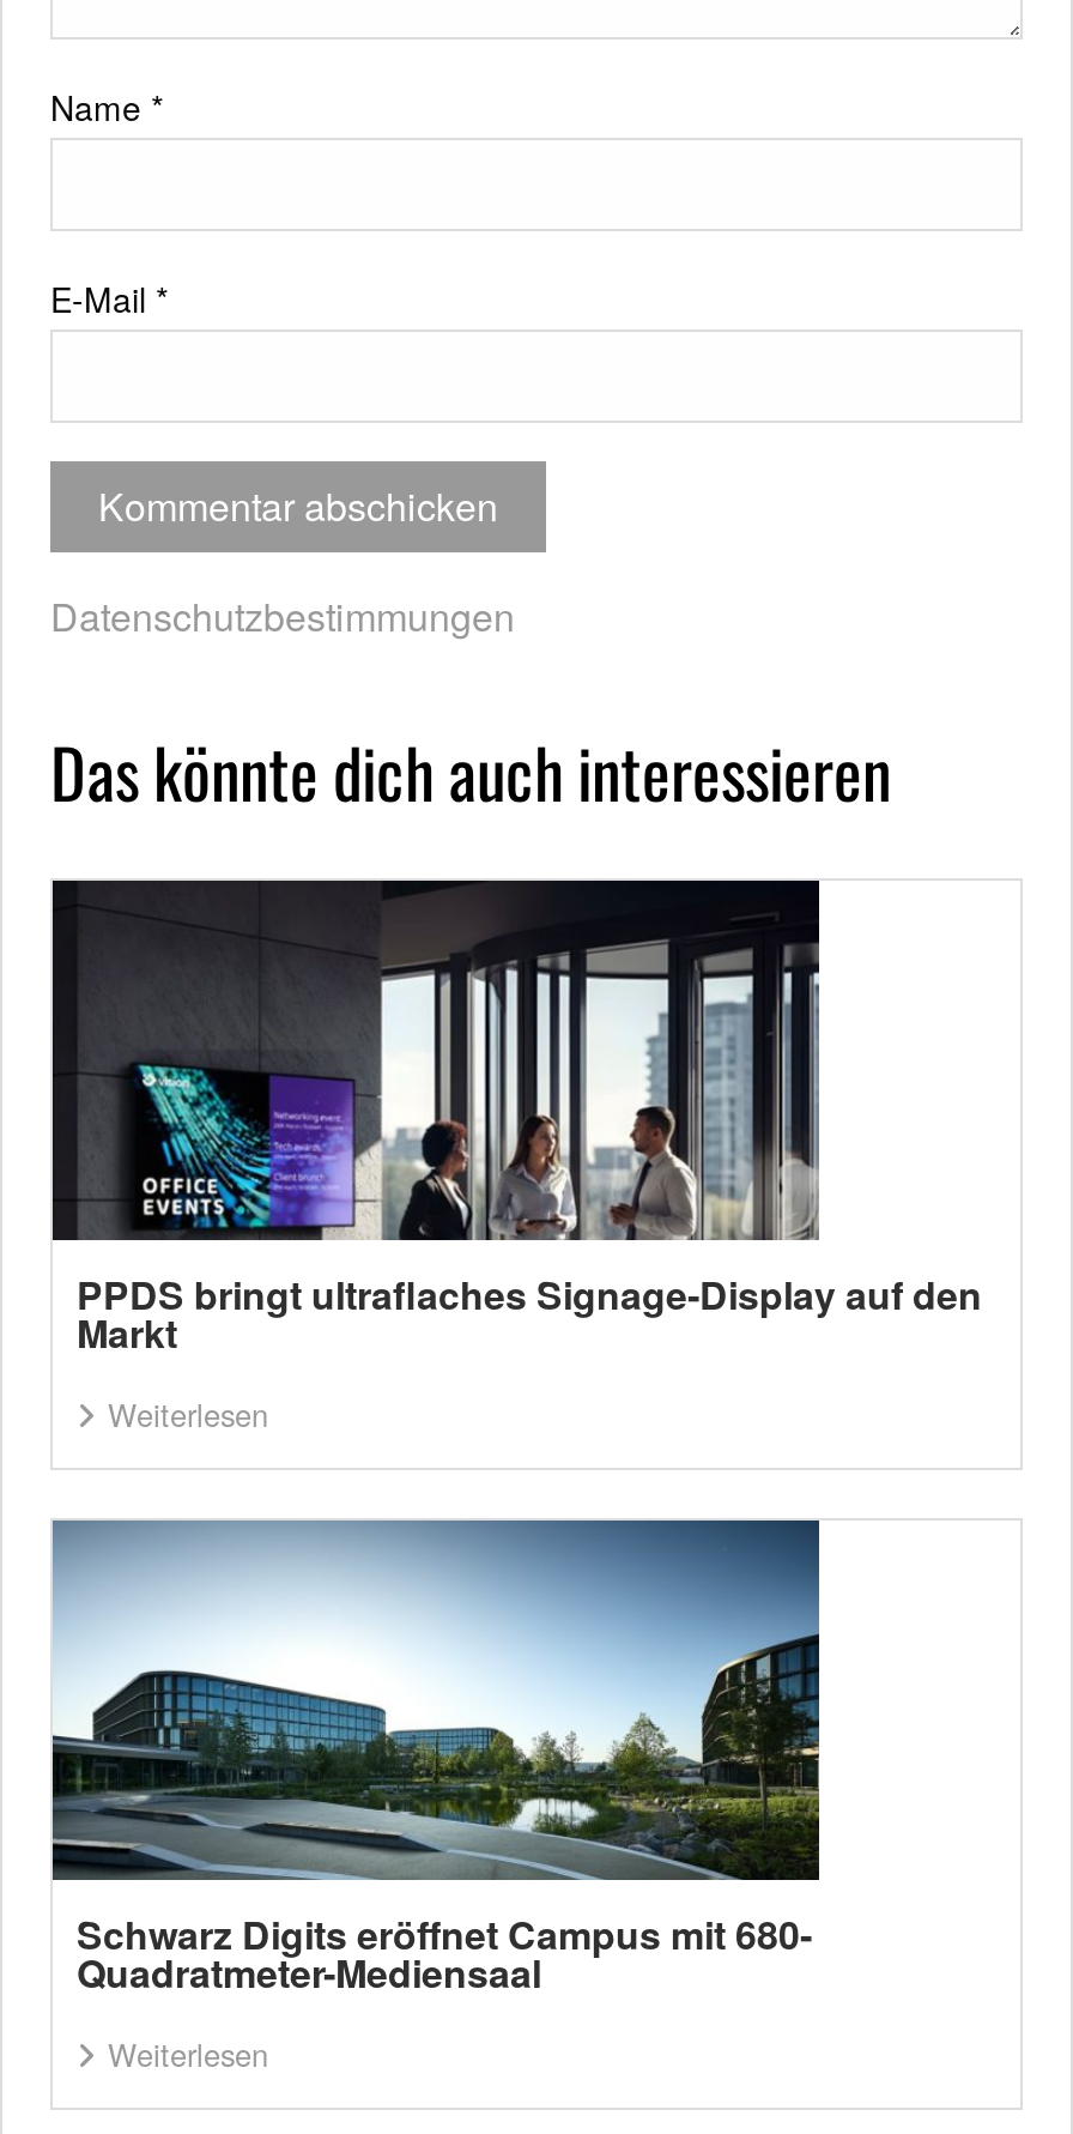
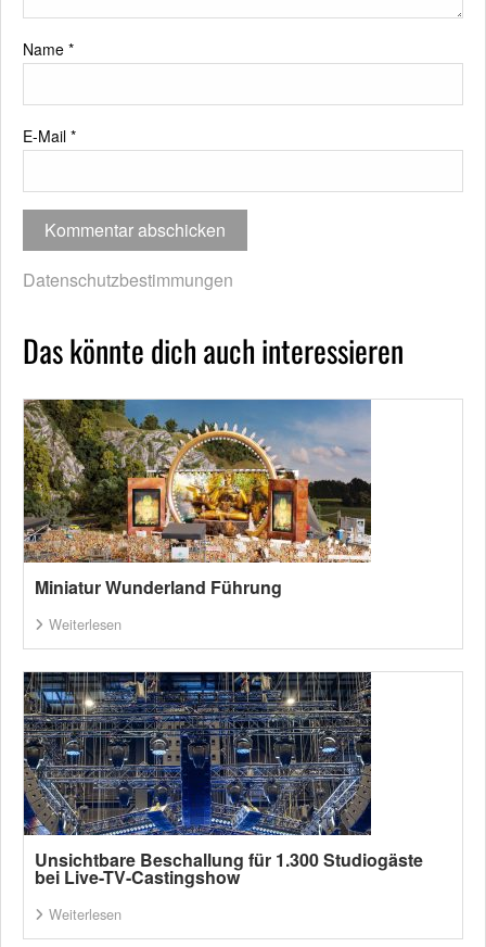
- [image]
- PPDS bringt ultraflaches Signage-Display auf den
- Markt
+ [image]
+ Miniatur Wunderland Führung

- [image]
- Schwarz Digits eröffnet Campus mit 680-
- Quadratmeter-Mediensaal
+ [image]
+ Unsichtbare Beschallung für 1.300 Studiogäste
+ bei Live-TV-Castingshow
